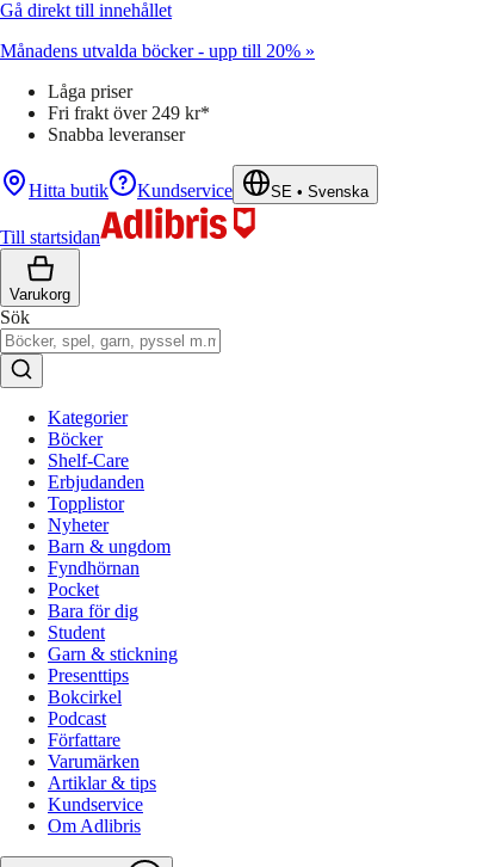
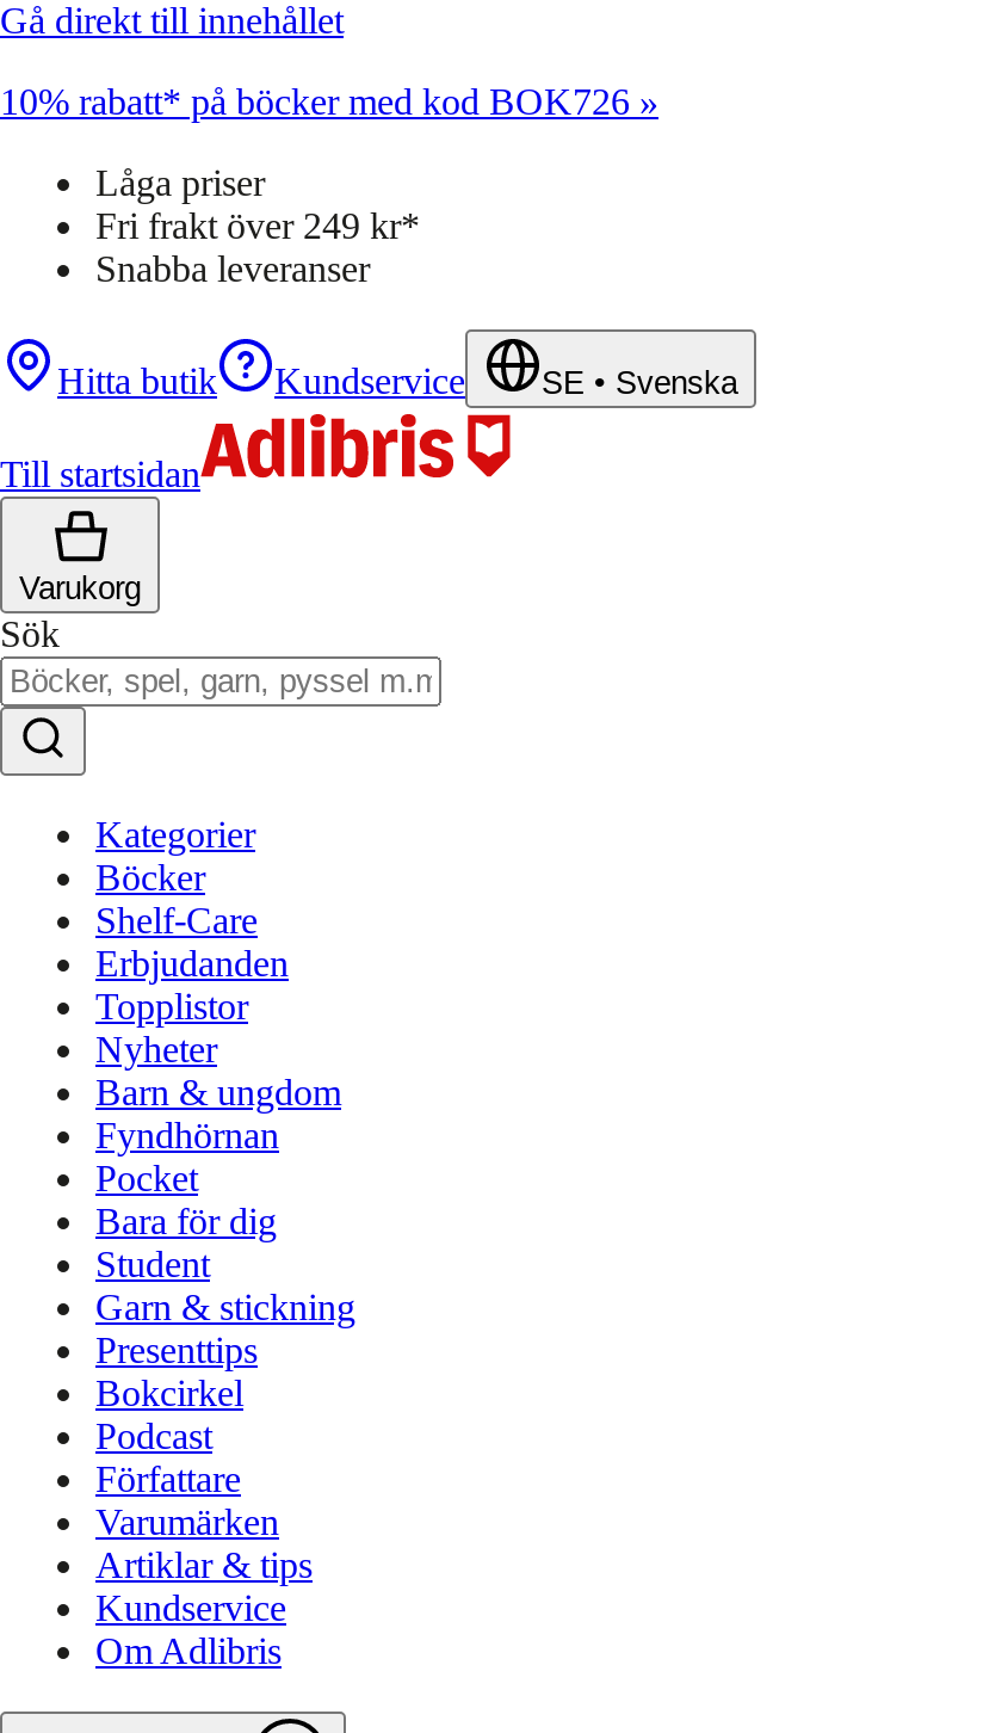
- Månadens utvalda böcker - upp till 20% »
+ 10% rabatt* på böcker med kod BOK726 »
